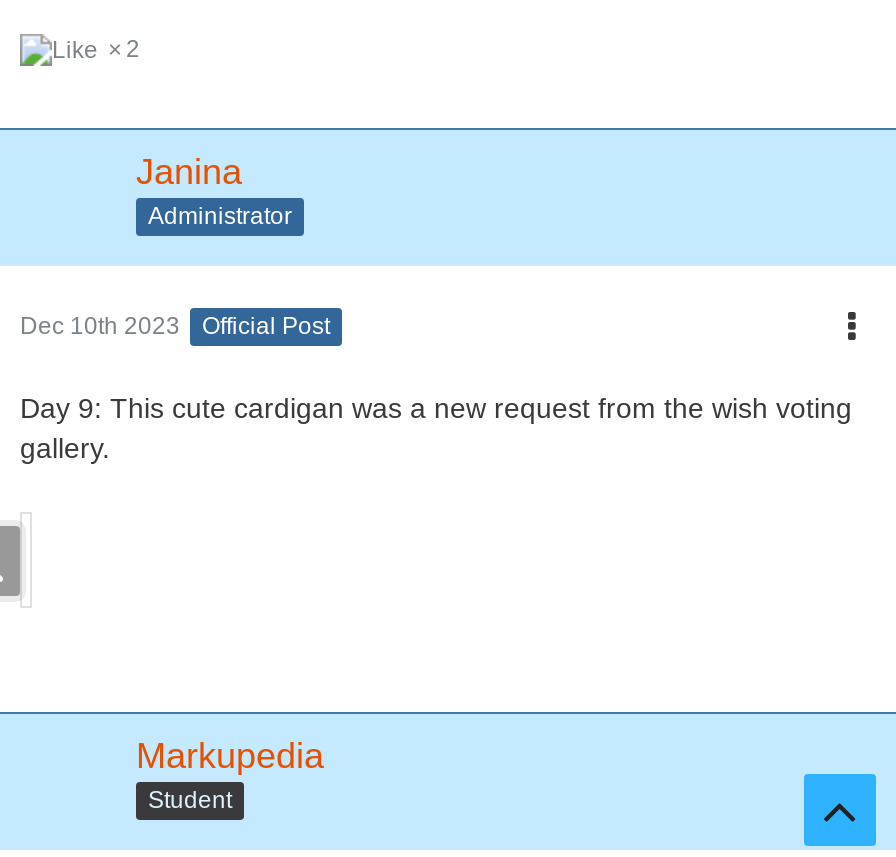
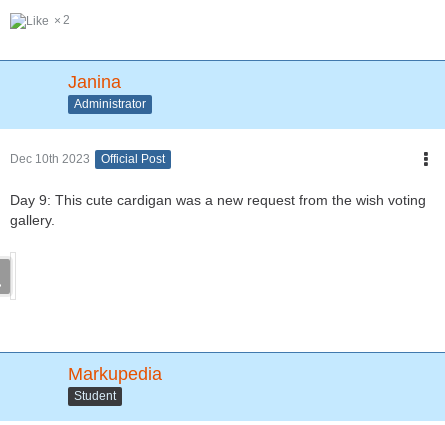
- [image]
